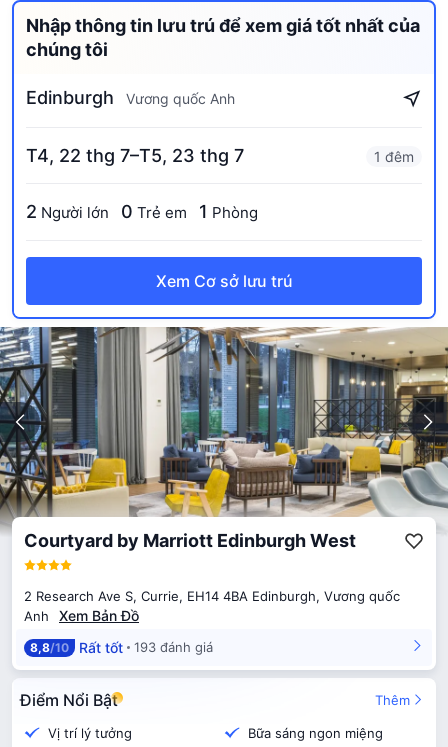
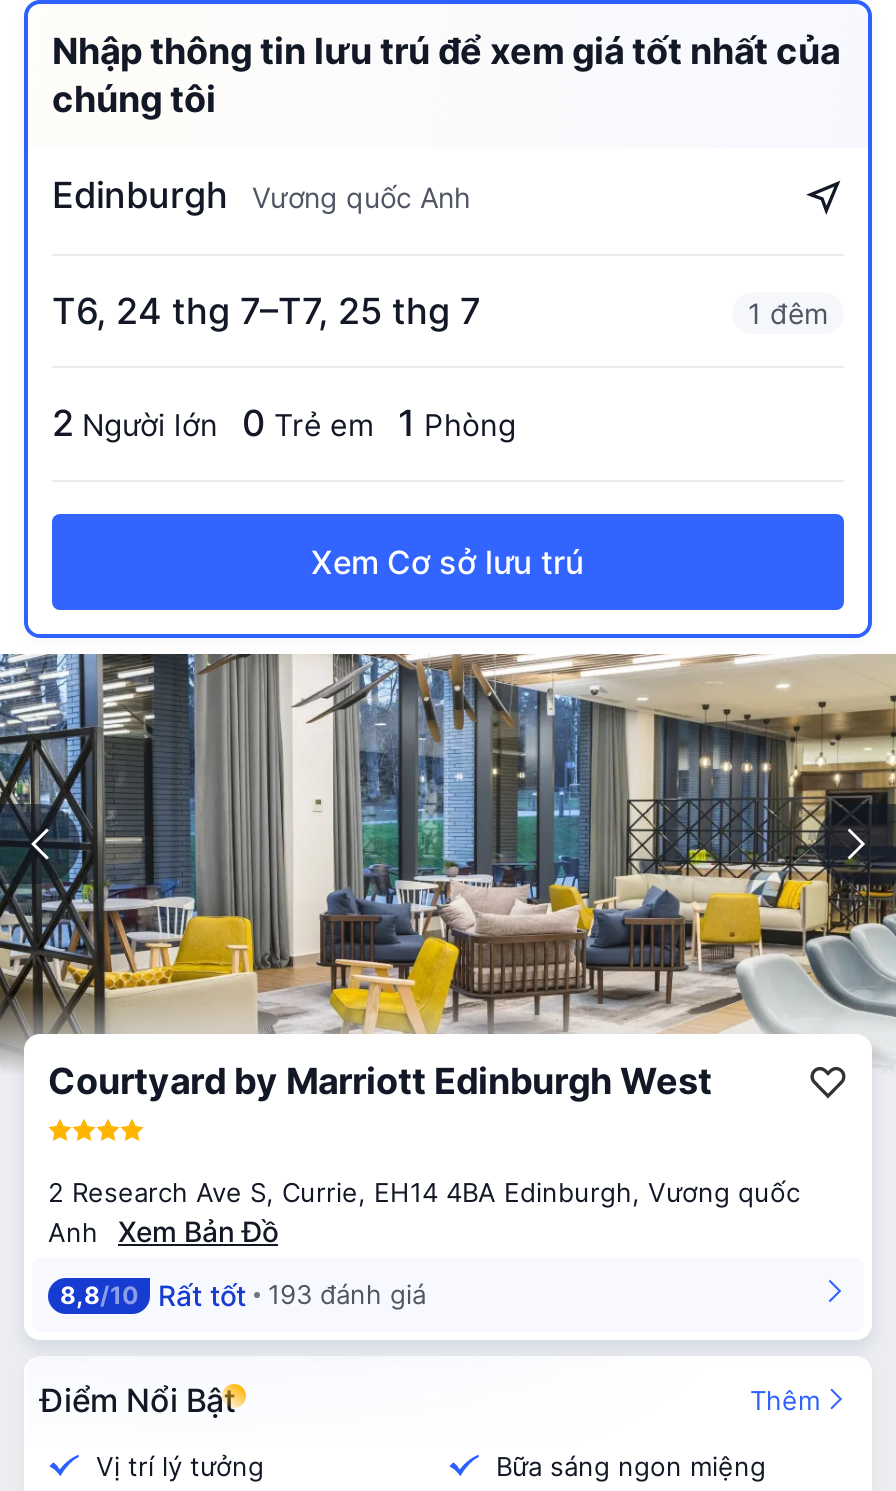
- T4, 22 thg 7–T5, 23 thg 7
+ T6, 24 thg 7–T7, 25 thg 7
